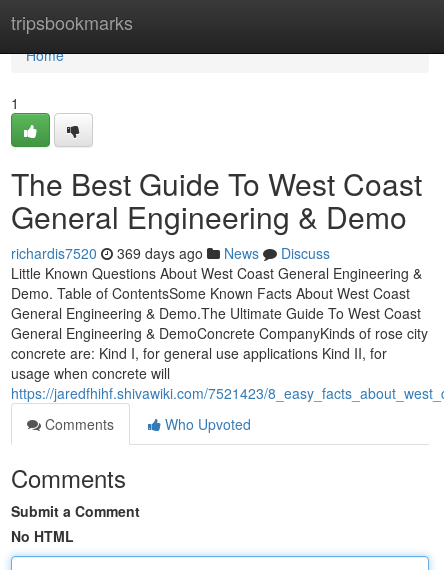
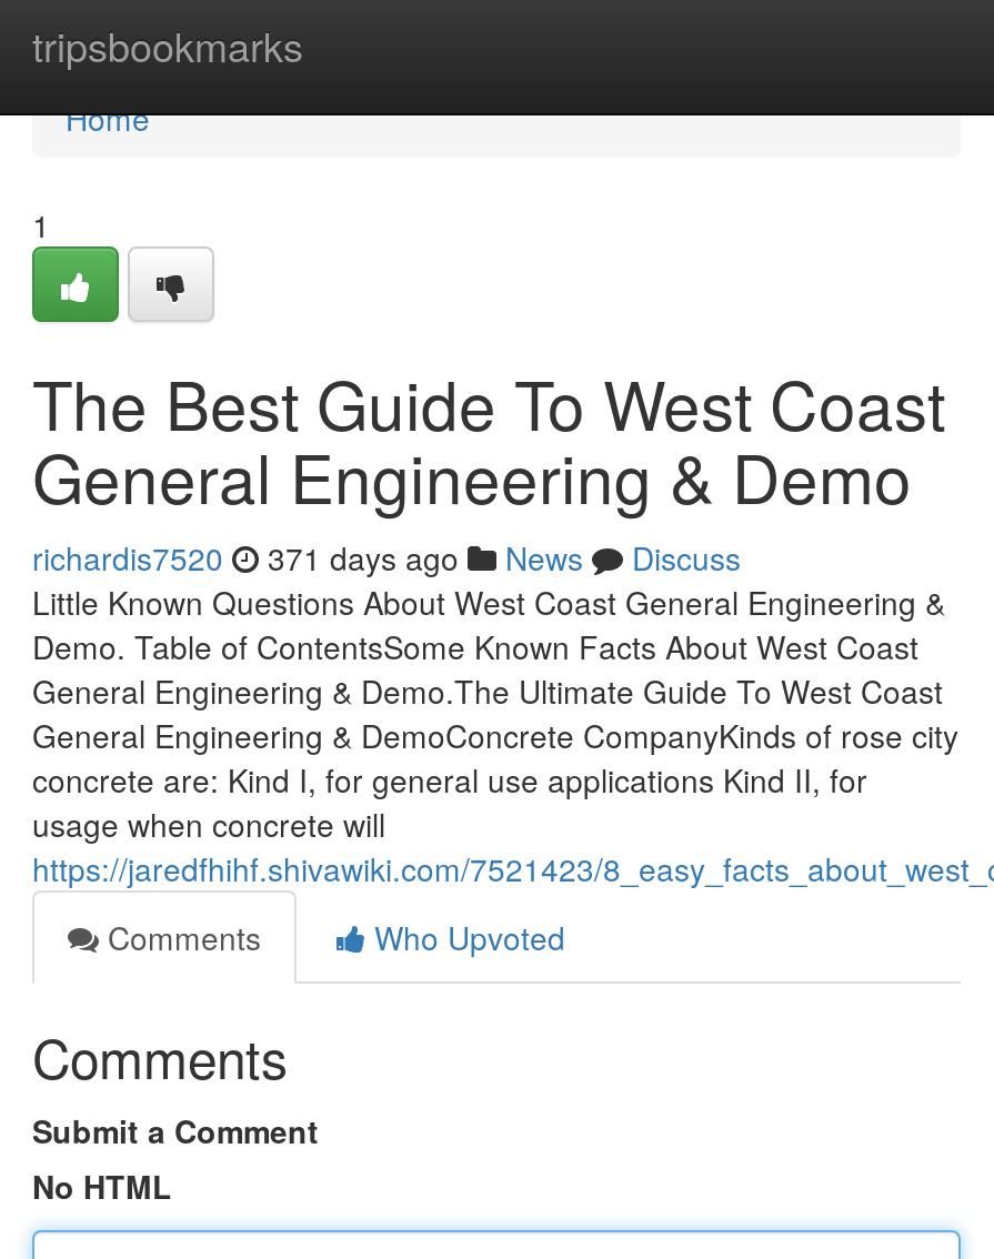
- richardis7520 369 days ago News Discuss
+ richardis7520 371 days ago News Discuss
